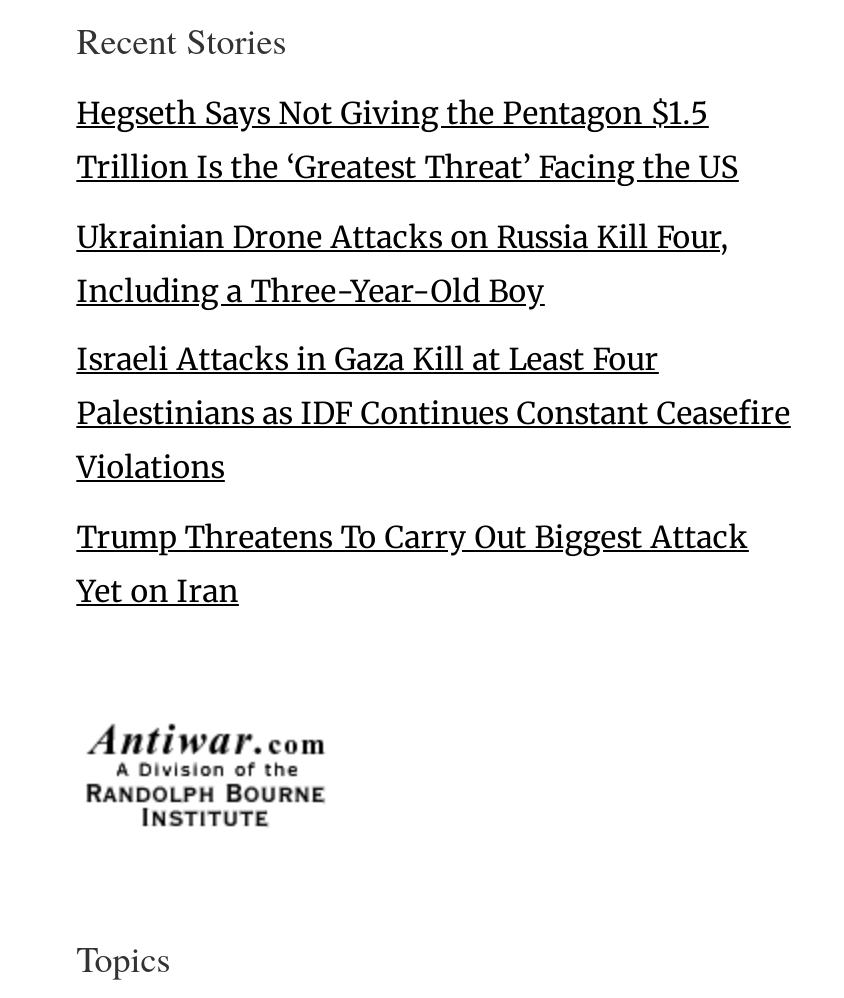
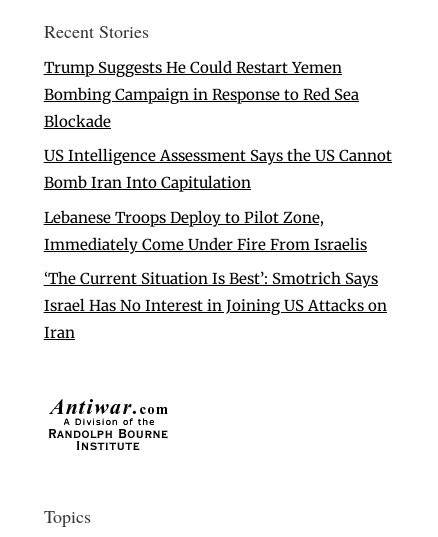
- Hegseth Says Not Giving the Pentagon $1.5
- Trillion Is the ‘Greatest Threat’ Facing the US
+ Trump Suggests He Could Restart Yemen
+ Bombing Campaign in Response to Red Sea
+ Blockade

- Ukrainian Drone Attacks on Russia Kill Four,
- Including a Three-Year-Old Boy
+ US Intelligence Assessment Says the US Cannot
+ Bomb Iran Into Capitulation

- Israeli Attacks in Gaza Kill at Least Four
- Palestinians as IDF Continues Constant Ceasefire
- Violations
+ Lebanese Troops Deploy to Pilot Zone,
+ Immediately Come Under Fire From Israelis

- Trump Threatens To Carry Out Biggest Attack
- Yet on Iran
+ ‘The Current Situation Is Best’: Smotrich Says
+ Israel Has No Interest in Joining US Attacks on
+ Iran
